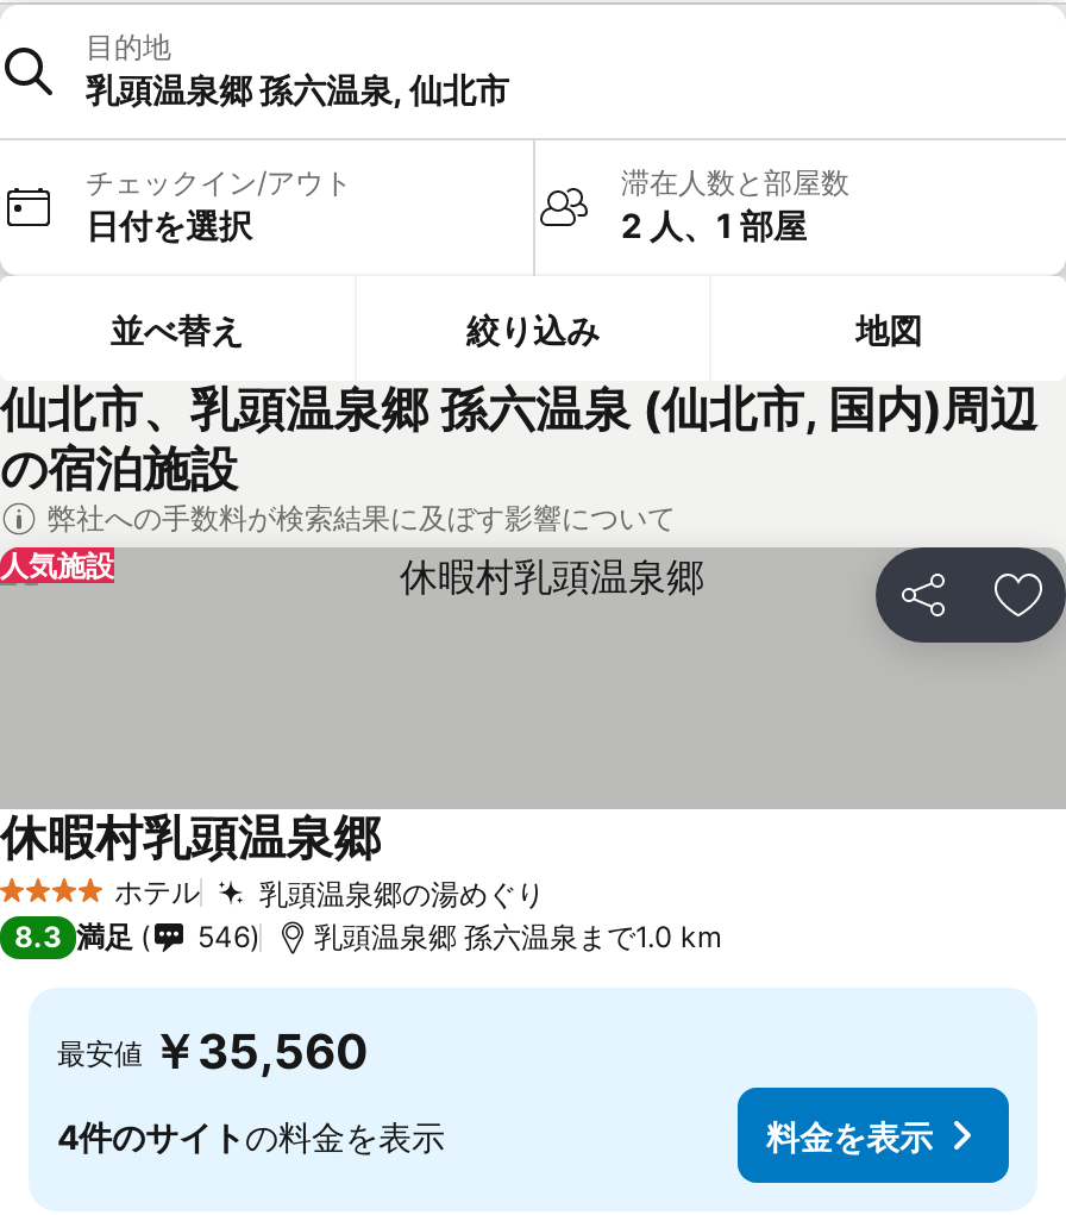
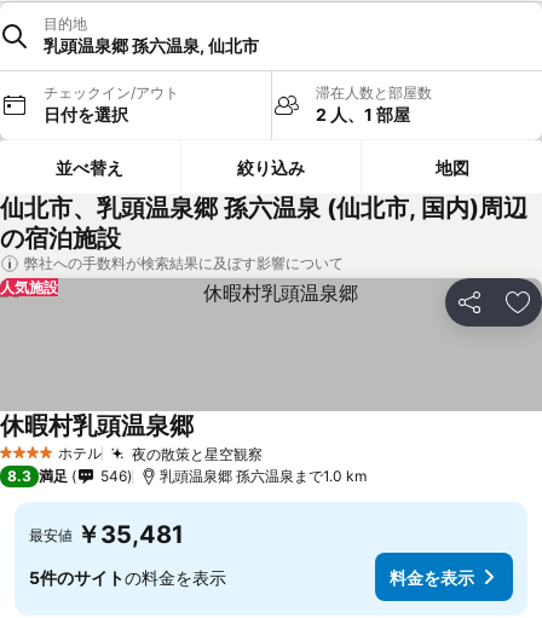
- 乳頭温泉郷の湯めぐり
+ 夜の散策と星空観察

- 最安値 ￥35,560
+ 最安値 ￥35,481

- 4件のサイトの料金を表示
+ 5件のサイトの料金を表示
